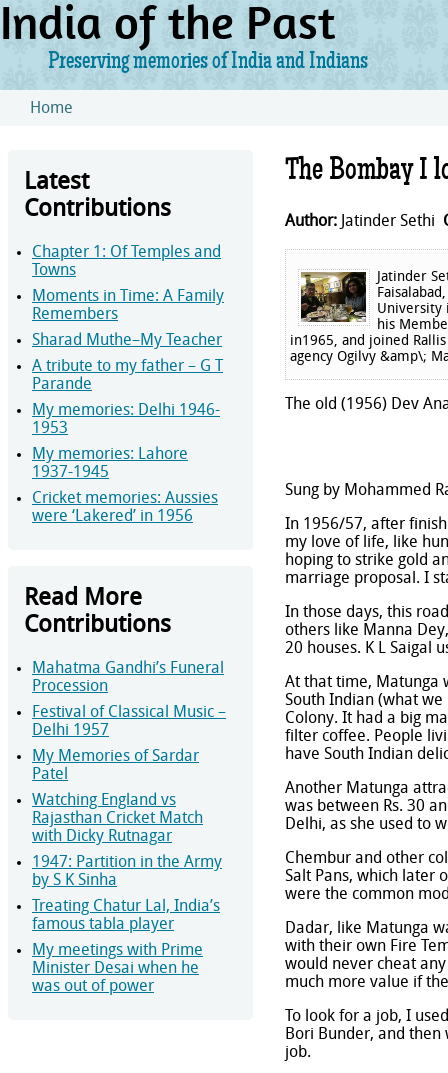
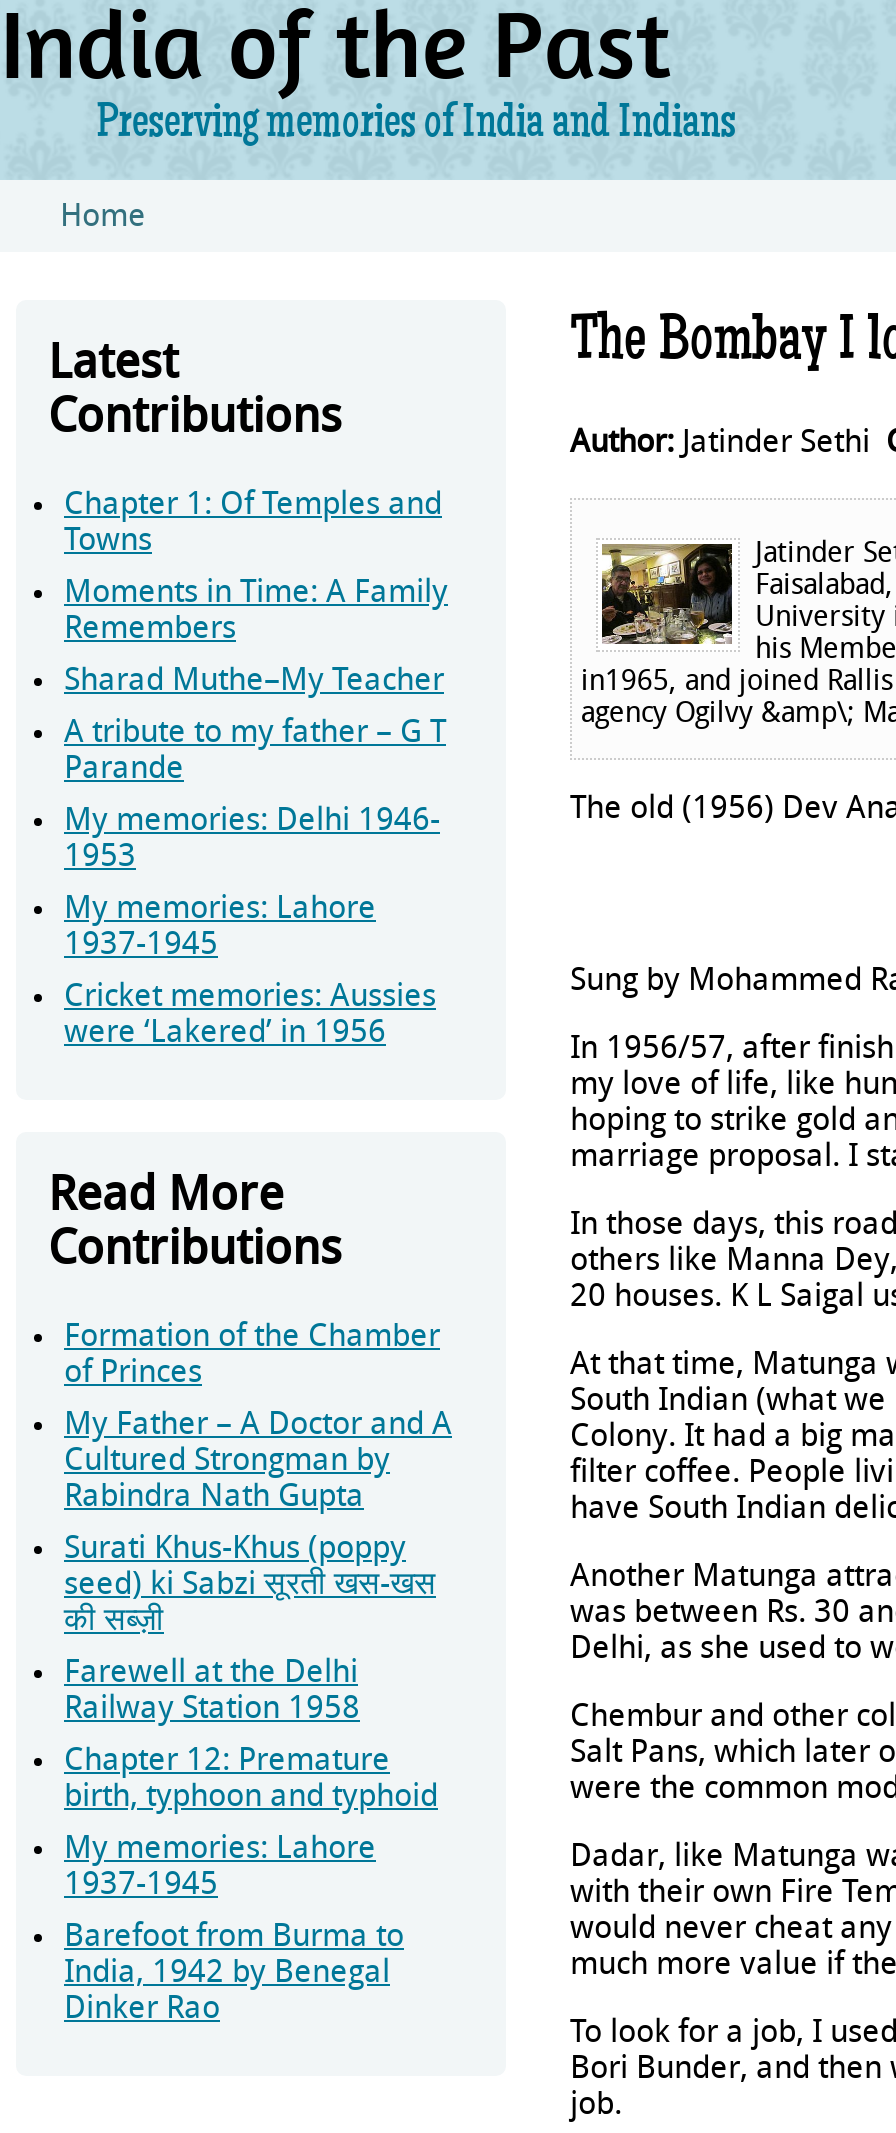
- Mahatma Gandhi’s Funeral
- Procession
+ Formation of the Chamber
+ of Princes

- Festival of Classical Music –
- Delhi 1957
+ My Father – A Doctor and A
+ Cultured Strongman by
+ Rabindra Nath Gupta

- My Memories of Sardar
- Patel
+ Surati Khus-Khus (poppy
+ seed) ki Sabzi सूरती खस-खस
+ की सब्ज़ी

- Watching England vs
- Rajasthan Cricket Match
- with Dicky Rutnagar
+ Farewell at the Delhi
+ Railway Station 1958

- 1947: Partition in the Army
- by S K Sinha
+ Chapter 12: Premature
+ birth, typhoon and typhoid

- Treating Chatur Lal, India’s
- famous tabla player
+ My memories: Lahore
+ 1937-1945

- My meetings with Prime
- Minister Desai when he
- was out of power
+ Barefoot from Burma to
+ India, 1942 by Benegal
+ Dinker Rao
